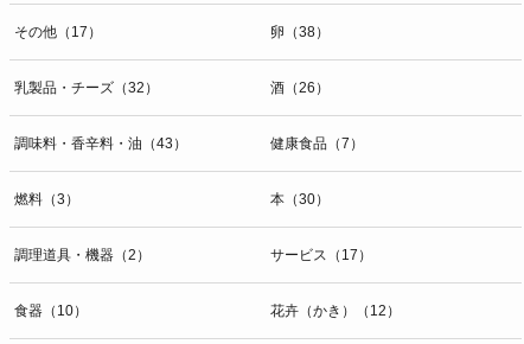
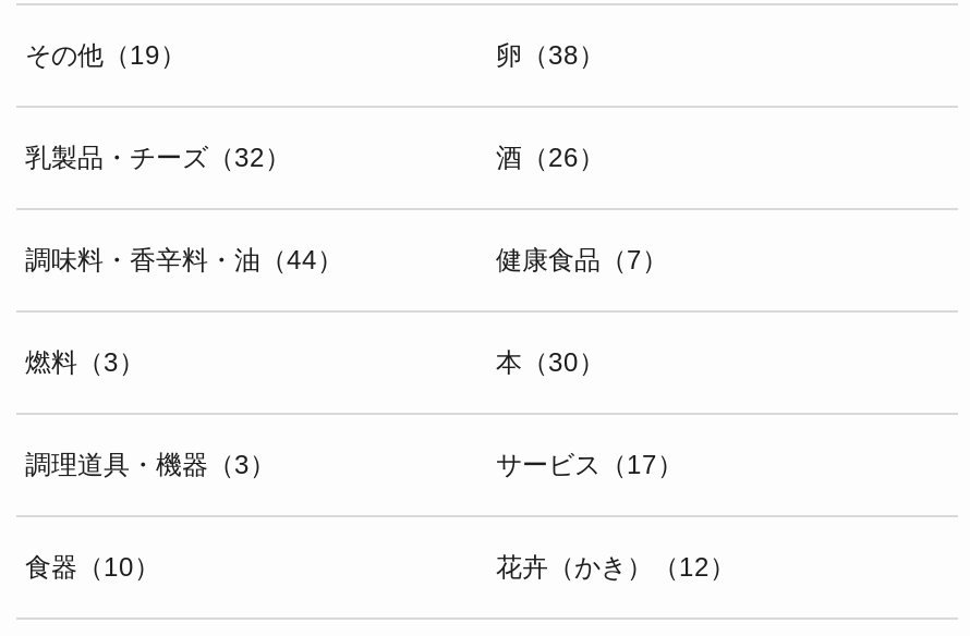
- その他（17）
+ その他（19）

- 調味料・香辛料・油（43）
+ 調味料・香辛料・油（44）

- 調理道具・機器（2）
+ 調理道具・機器（3）
